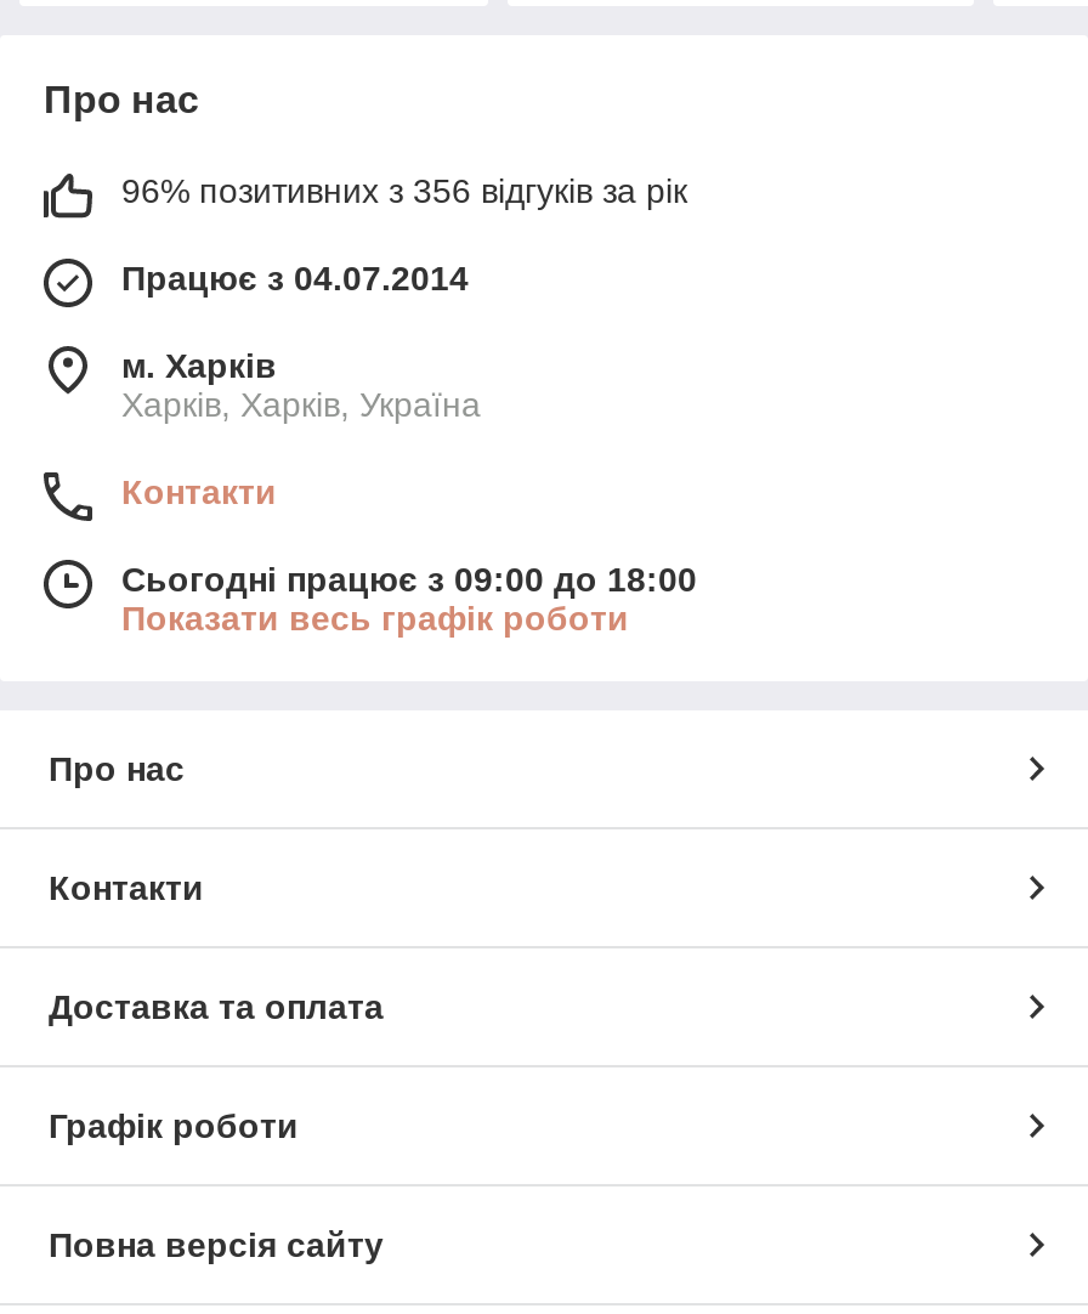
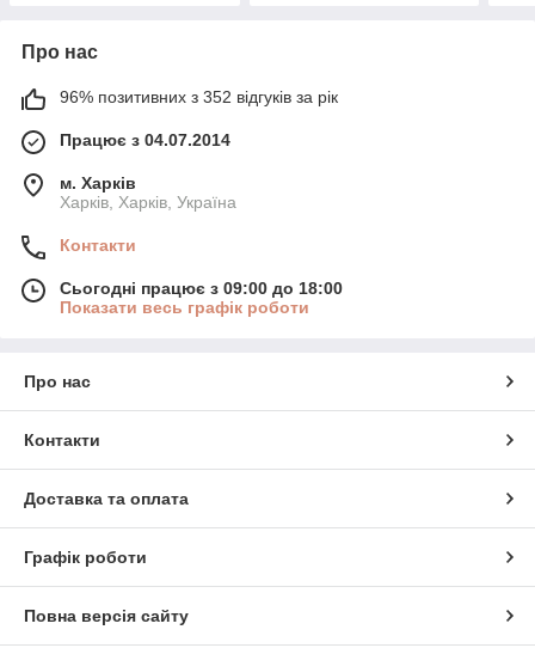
- 96% позитивних з 356 відгуків за рік
+ 96% позитивних з 352 відгуків за рік
